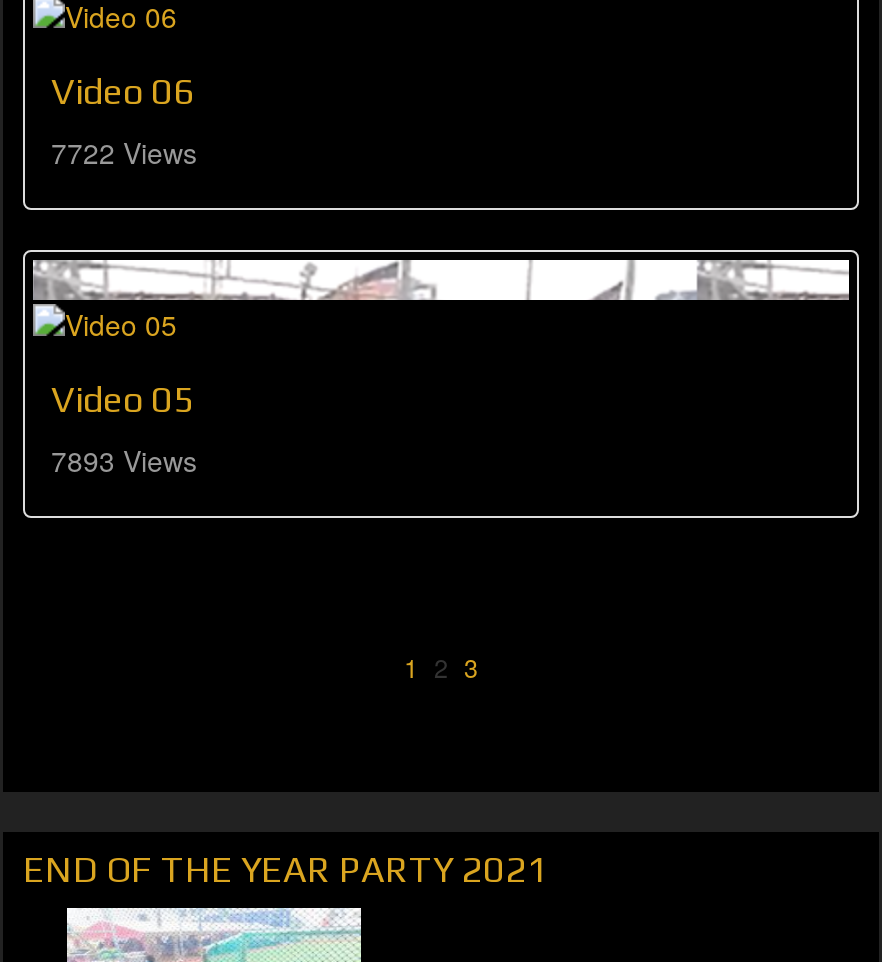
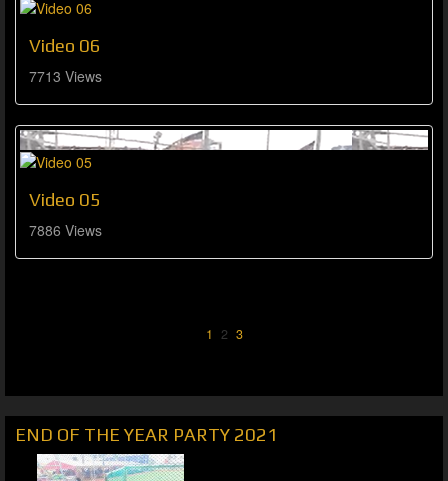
- 7722 Views
+ 7713 Views

- 7893 Views
+ 7886 Views
